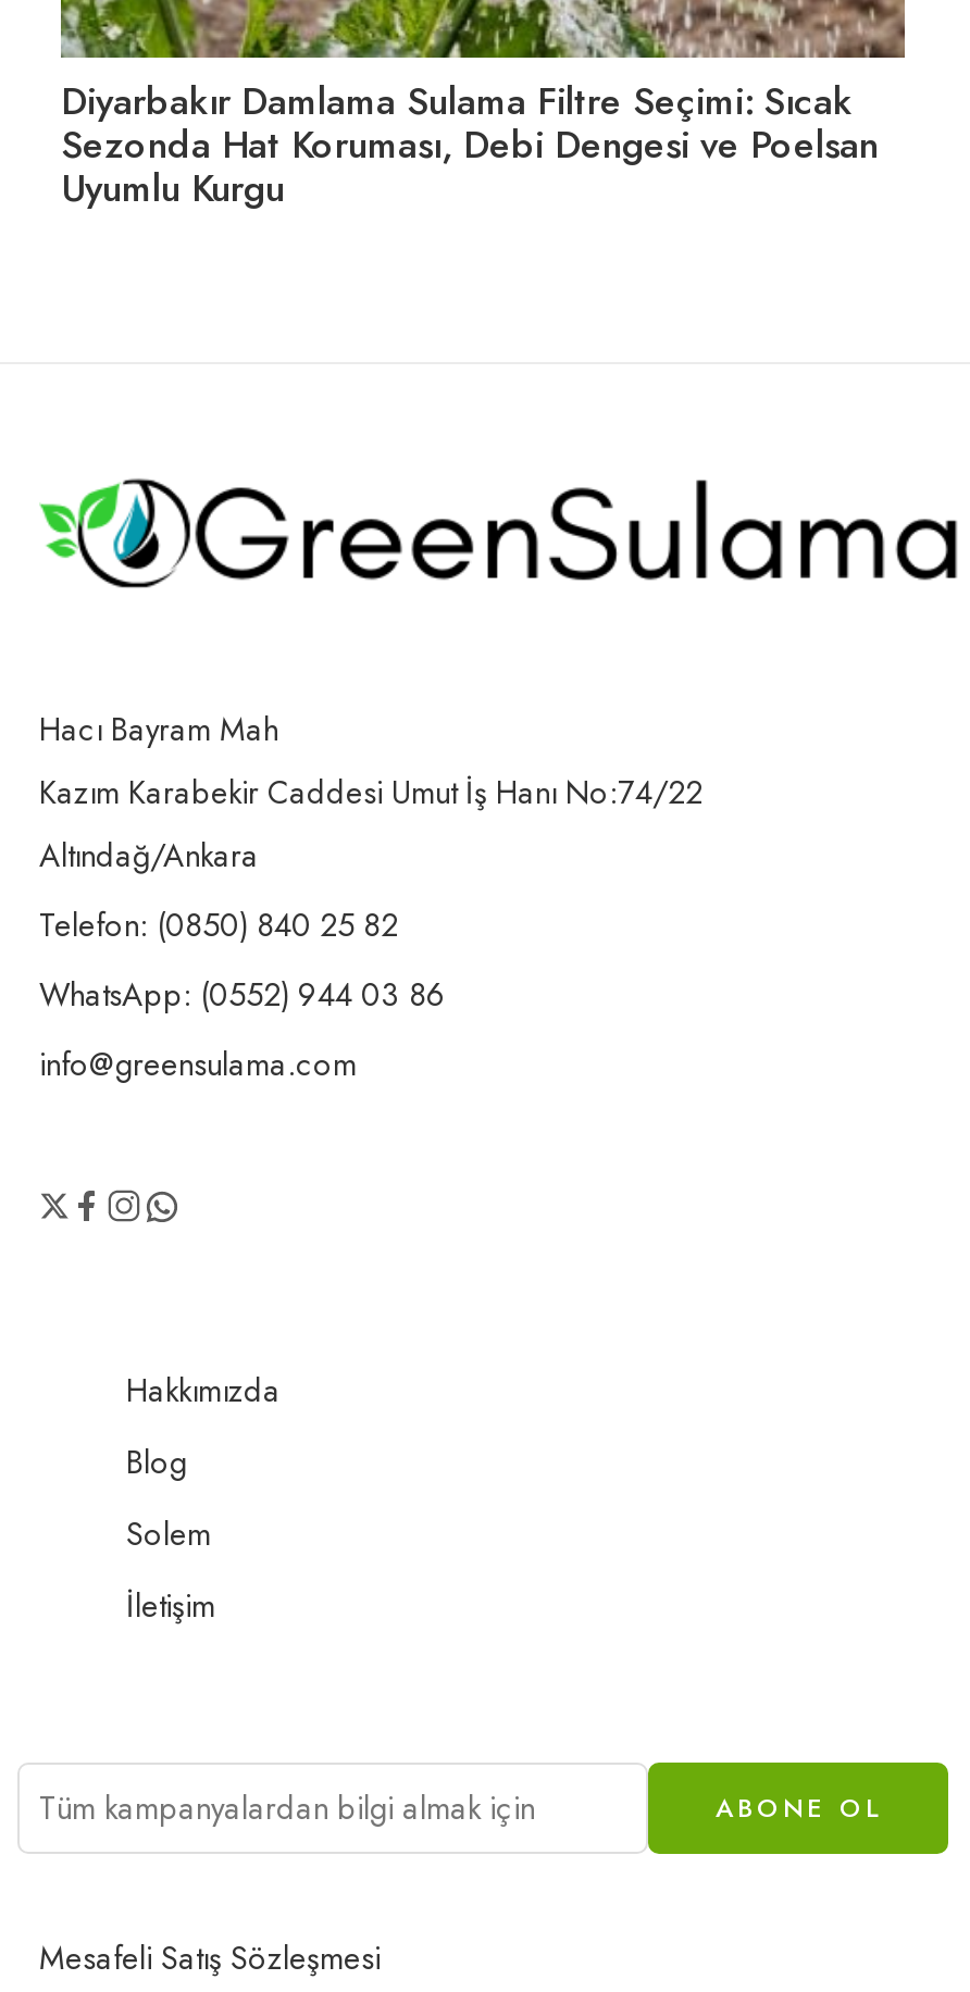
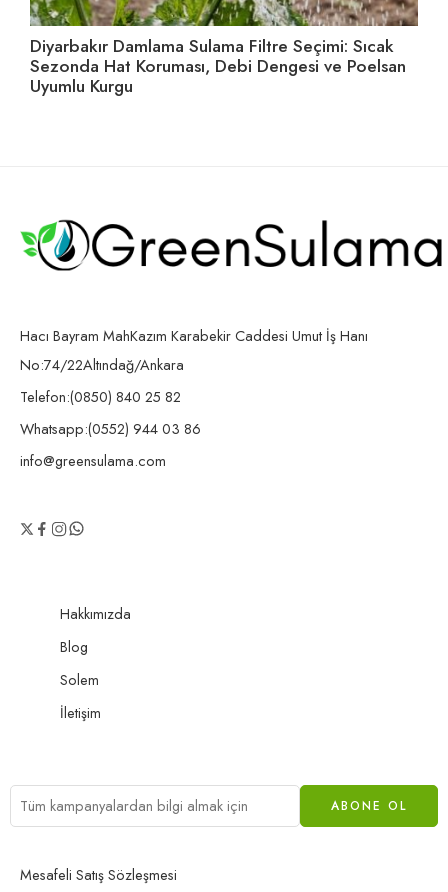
- Telefon: (0850) 840 25 82
+ Telefon:(0850) 840 25 82

- WhatsApp: (0552) 944 03 86
+ Whatsapp:(0552) 944 03 86
